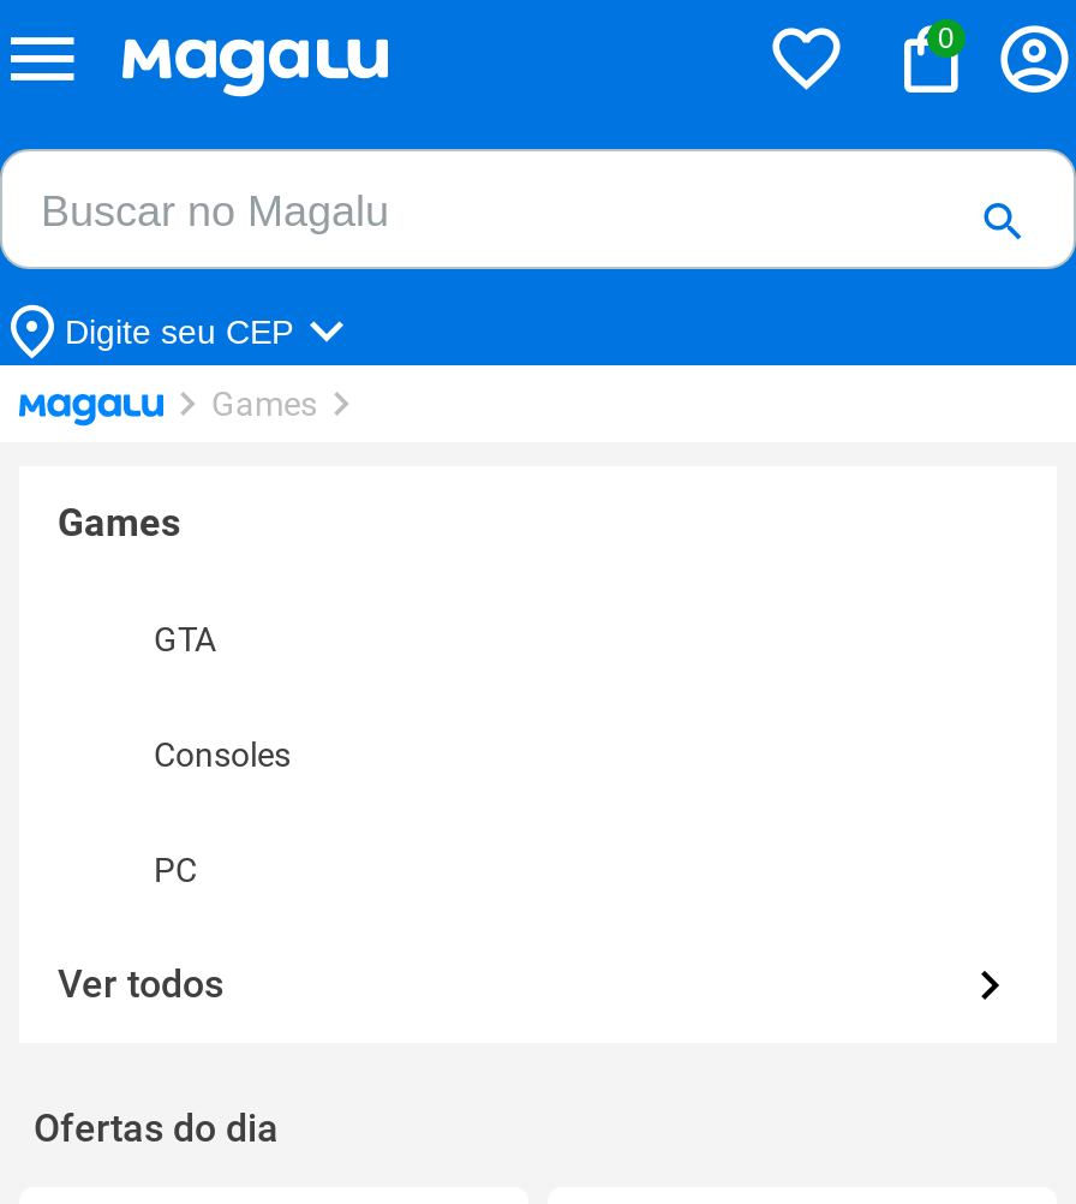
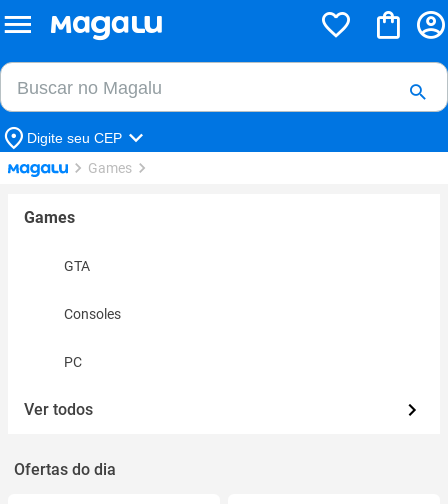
- 0
